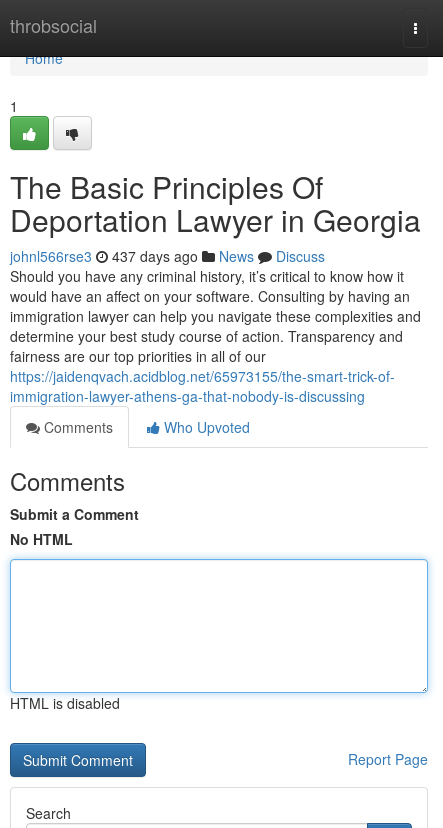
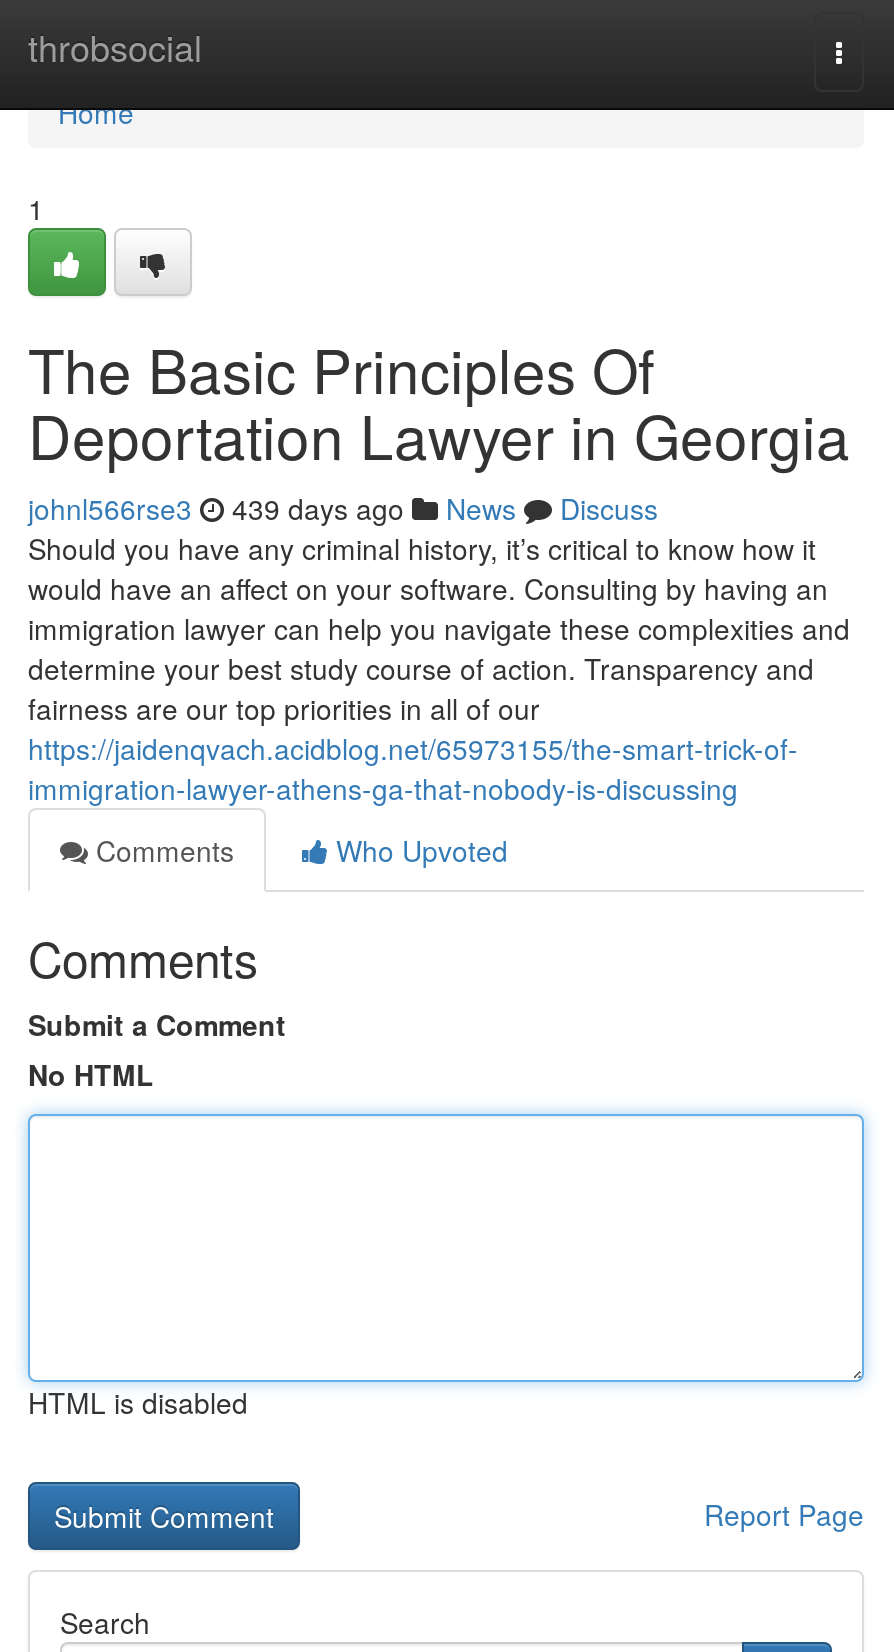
- johnl566rse3 437 days ago News Discuss
+ johnl566rse3 439 days ago News Discuss
